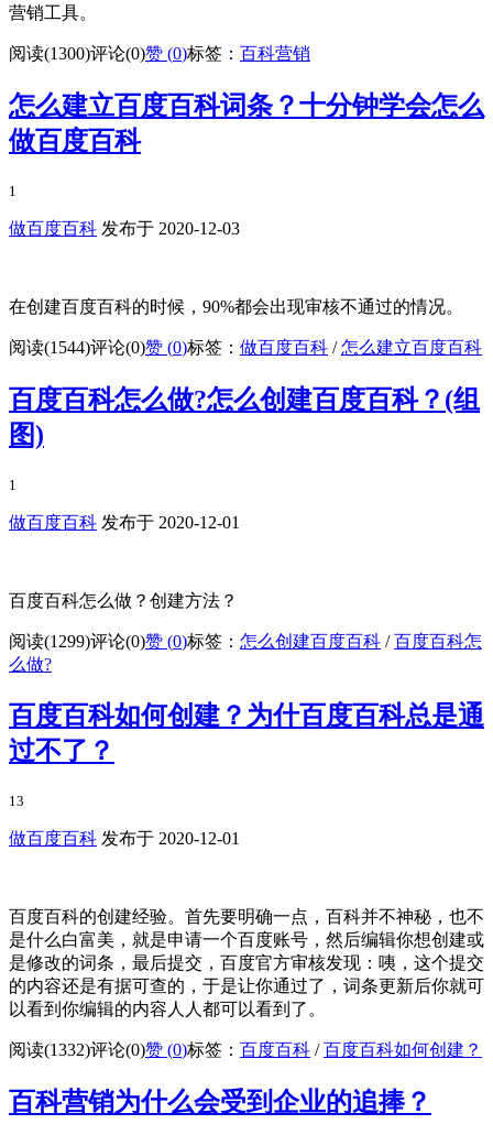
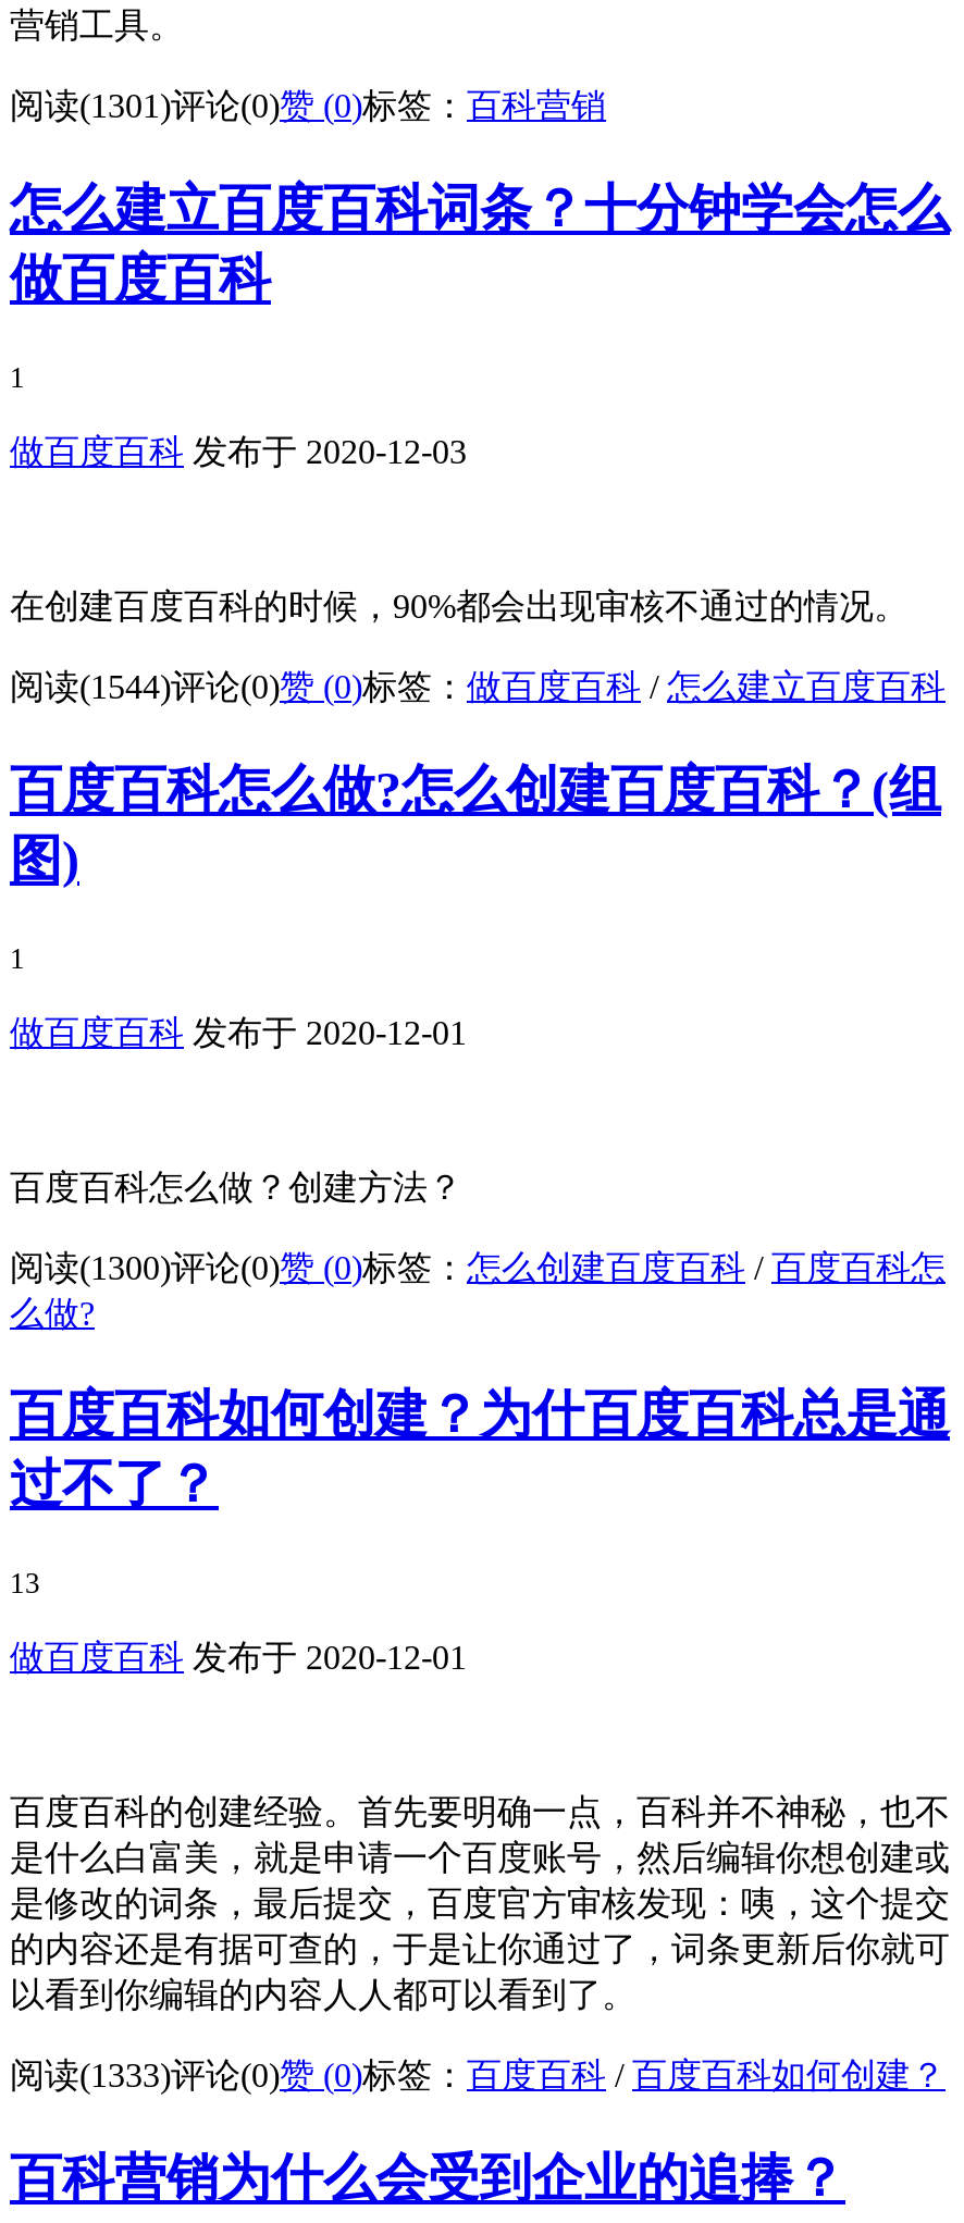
- 阅读(1300)评论(0)赞 (0)标签：百科营销
+ 阅读(1301)评论(0)赞 (0)标签：百科营销

- 阅读(1299)评论(0)赞 (0)标签：怎么创建百度百科/百度百科怎
+ 阅读(1300)评论(0)赞 (0)标签：怎么创建百度百科/百度百科怎

- 阅读(1332)评论(0)赞 (0)标签：百度百科/百度百科如何创建？
+ 阅读(1333)评论(0)赞 (0)标签：百度百科/百度百科如何创建？
